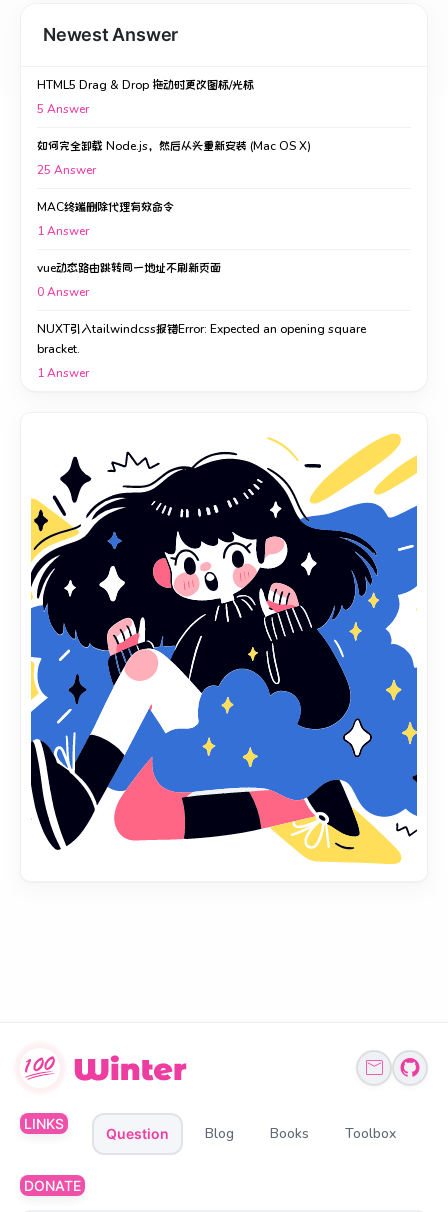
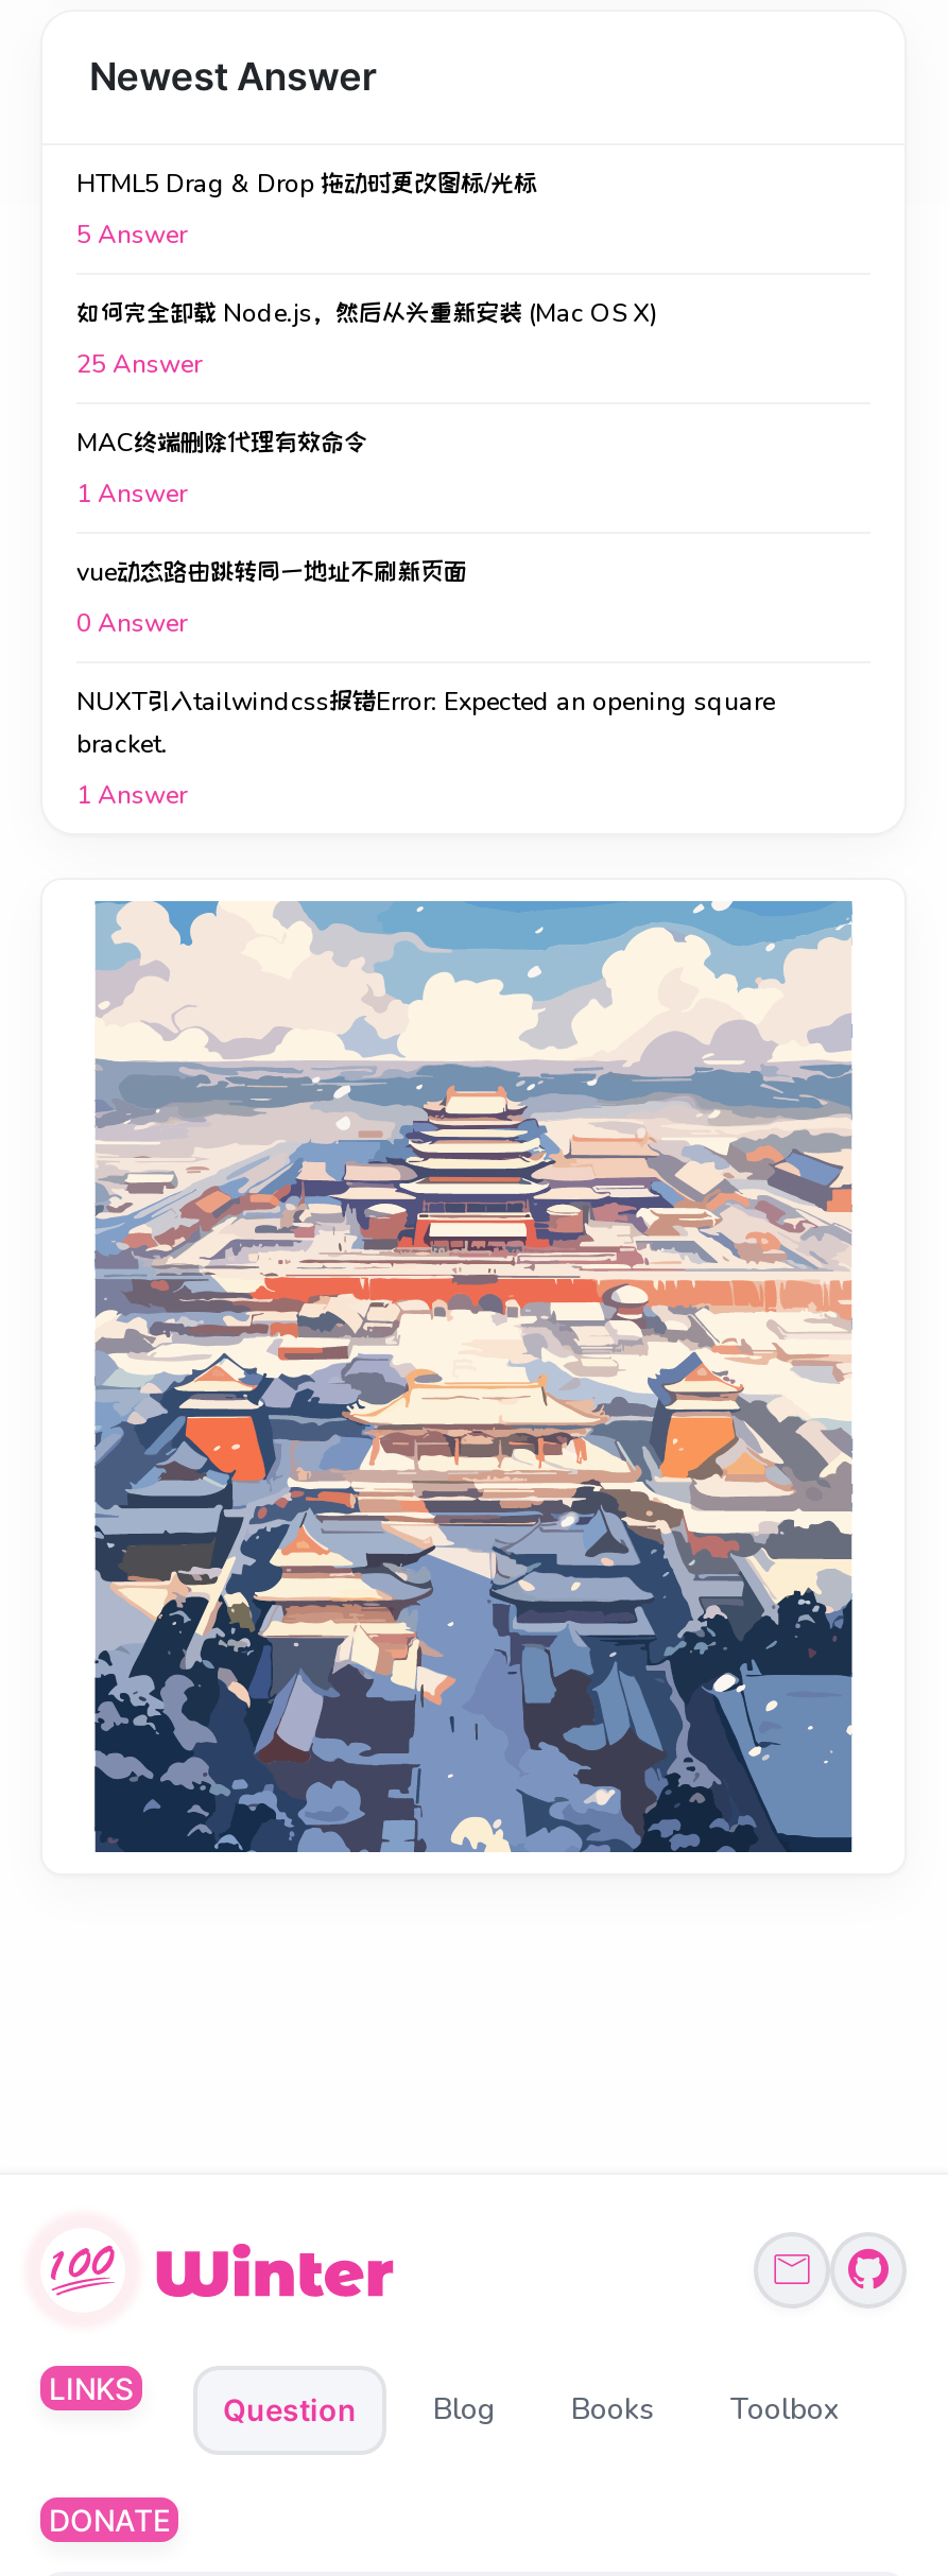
- [image]
+ [image]
